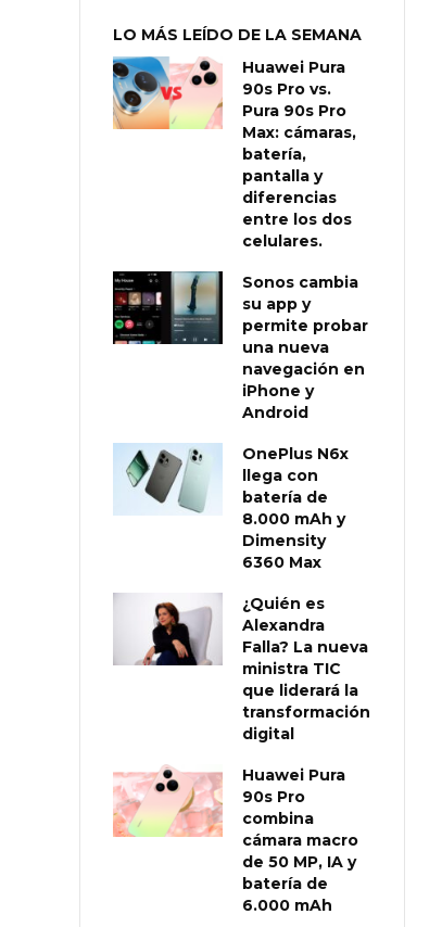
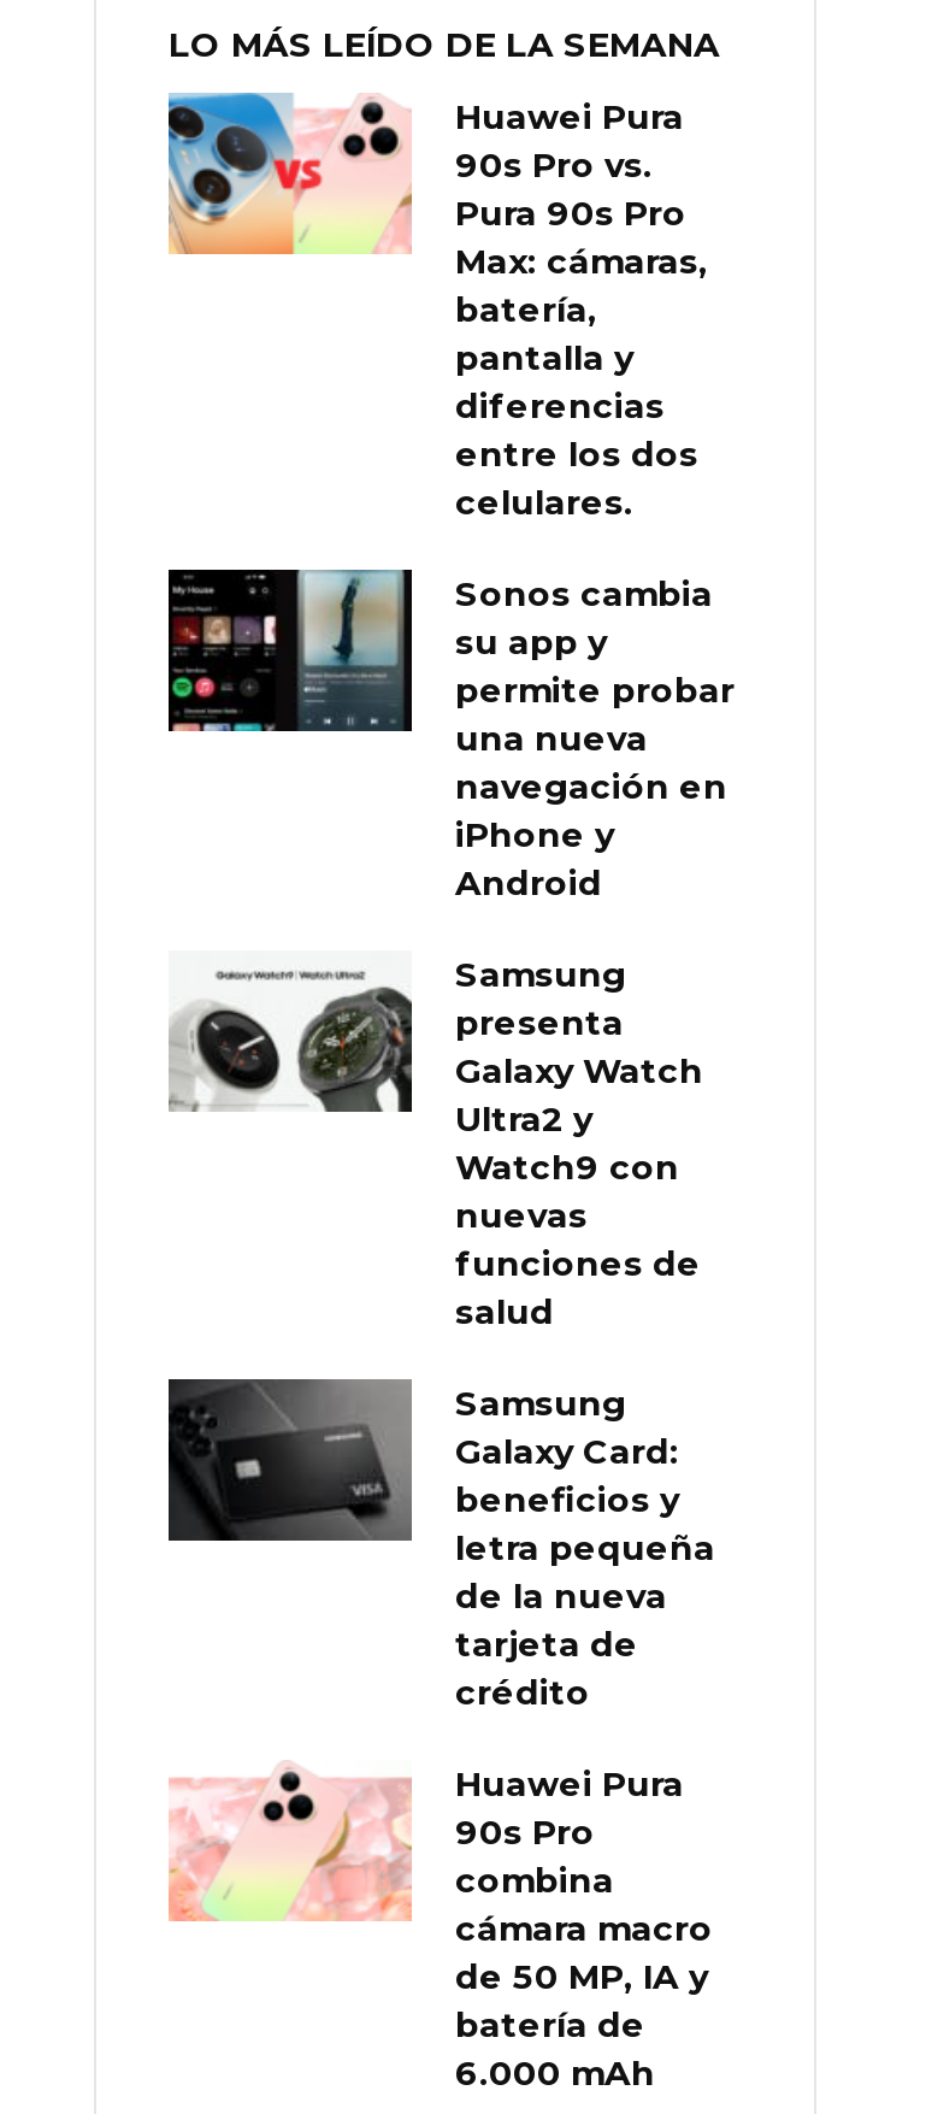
- [image]
- OnePlus N6x
- llega con
- batería de
- 8.000 mAh y
- Dimensity
- 6360 Max
+ [image]
+ Samsung
+ presenta
+ Galaxy Watch
+ Ultra2 y
+ Watch9 con
+ nuevas
+ funciones de
+ salud

- [image]
- ¿Quién es
- Alexandra
- Falla? La nueva
- ministra TIC
- que liderará la
- transformación
- digital
+ [image]
+ Samsung
+ Galaxy Card:
+ beneficios y
+ letra pequeña
+ de la nueva
+ tarjeta de
+ crédito
